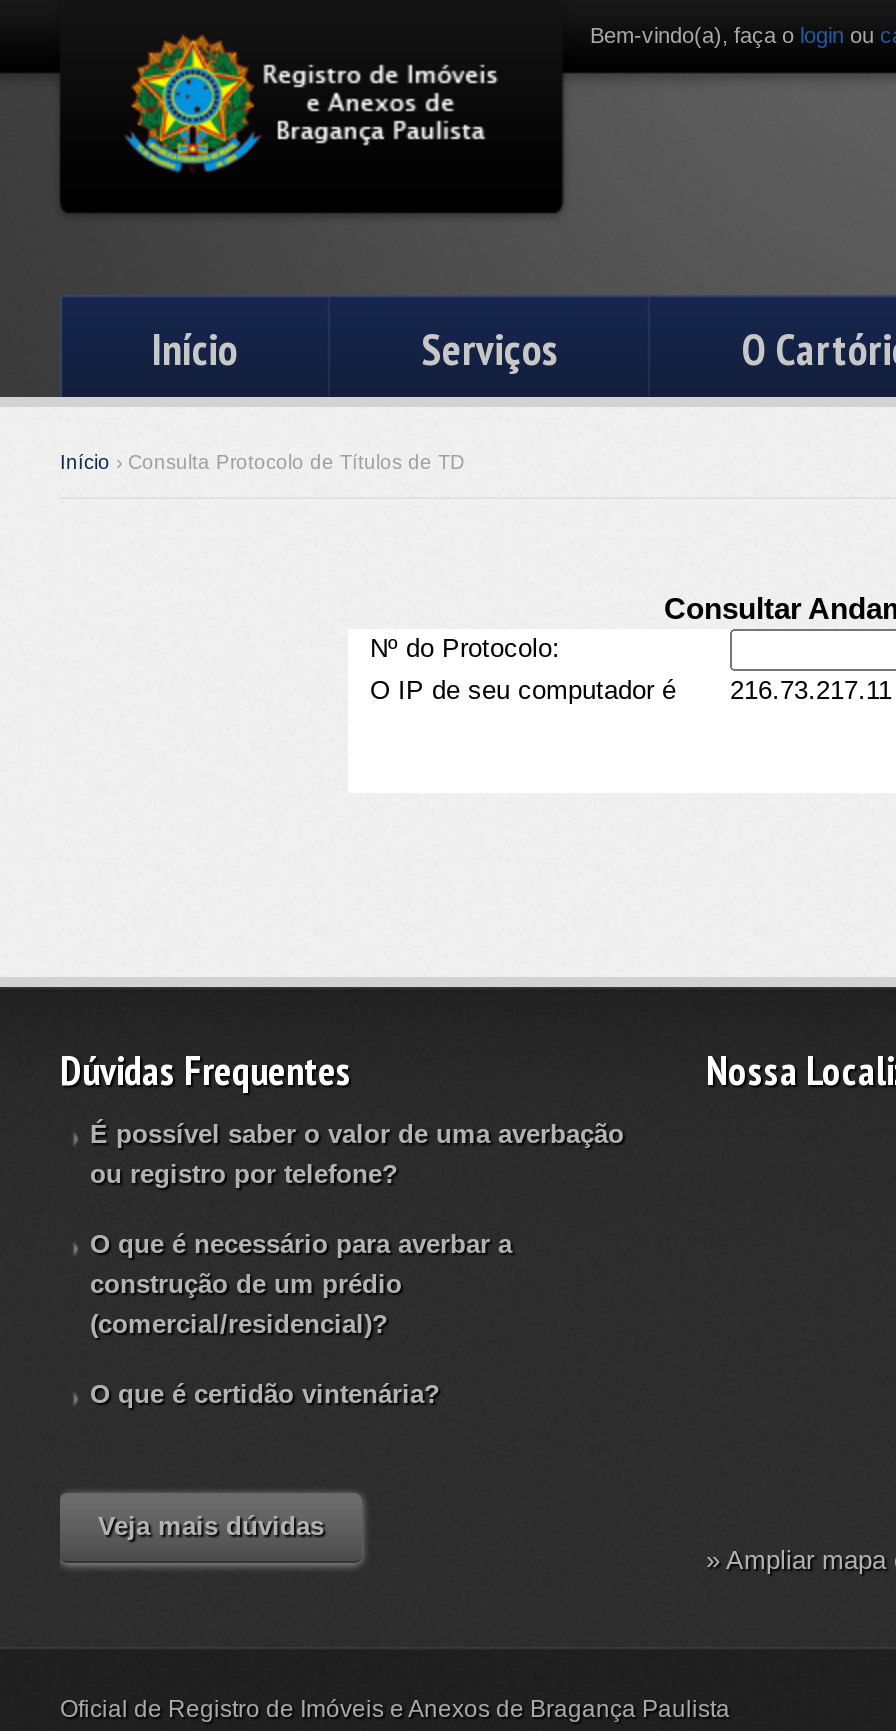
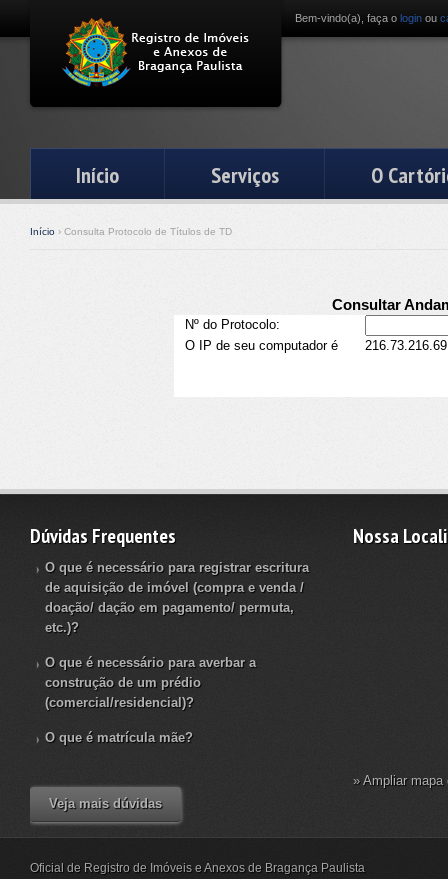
- O IP de seu computador é 216.73.217.11
+ O IP de seu computador é 216.73.216.69

- É possível saber o valor de uma averbação
- ou registro por telefone?
+ O que é necessário para registrar escritura
+ de aquisição de imóvel (compra e venda /
+ doação/ dação em pagamento/ permuta,
+ etc.)?

moved down: O que é necessário para averbar a | construção de um prédio | (comercial/residencial)?

- O que é certidão vintenária?
+ O que é matrícula mãe?

moved down: Veja mais dúvidas
